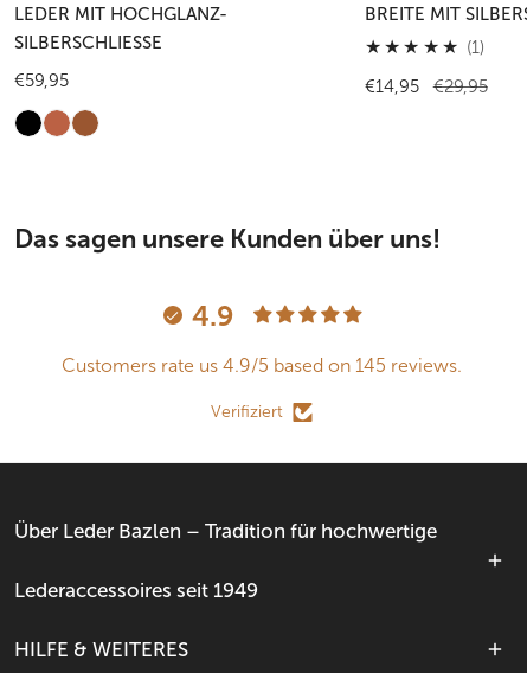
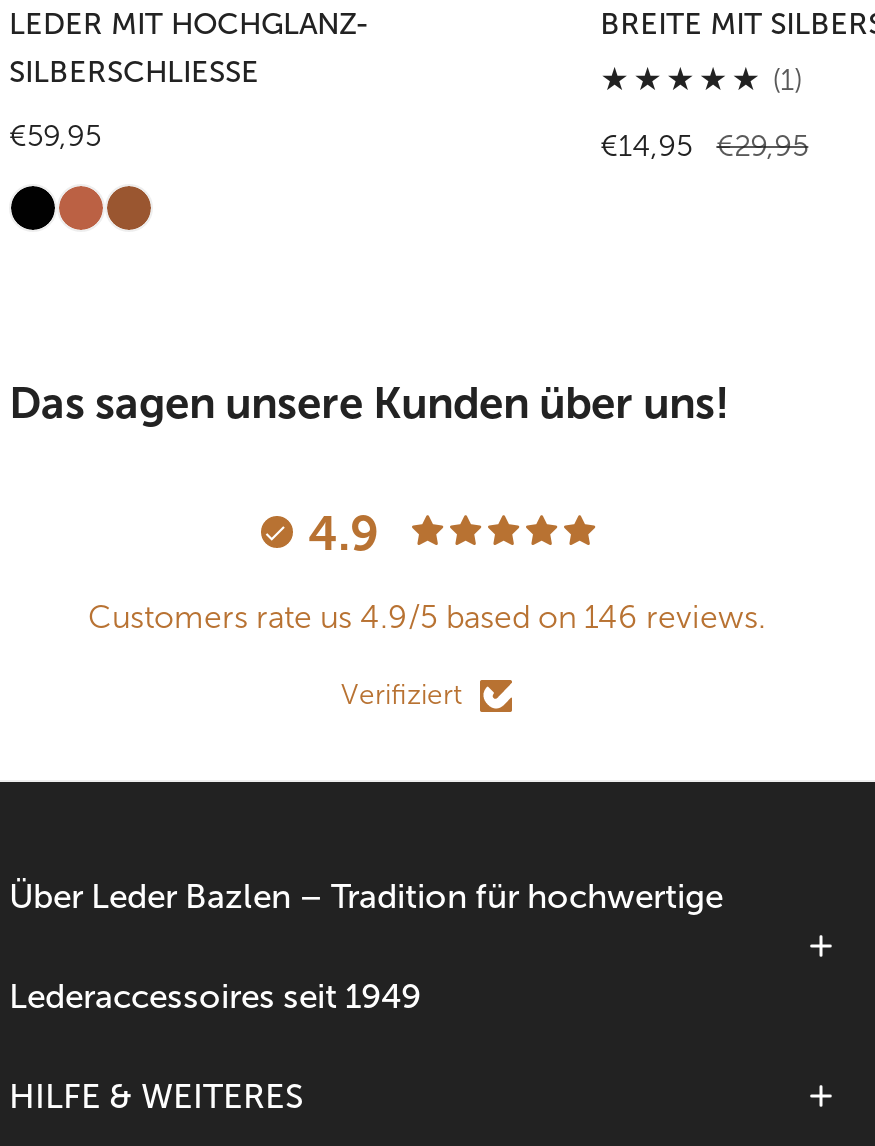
- Customers rate us 4.9/5 based on 145 reviews.
+ Customers rate us 4.9/5 based on 146 reviews.
